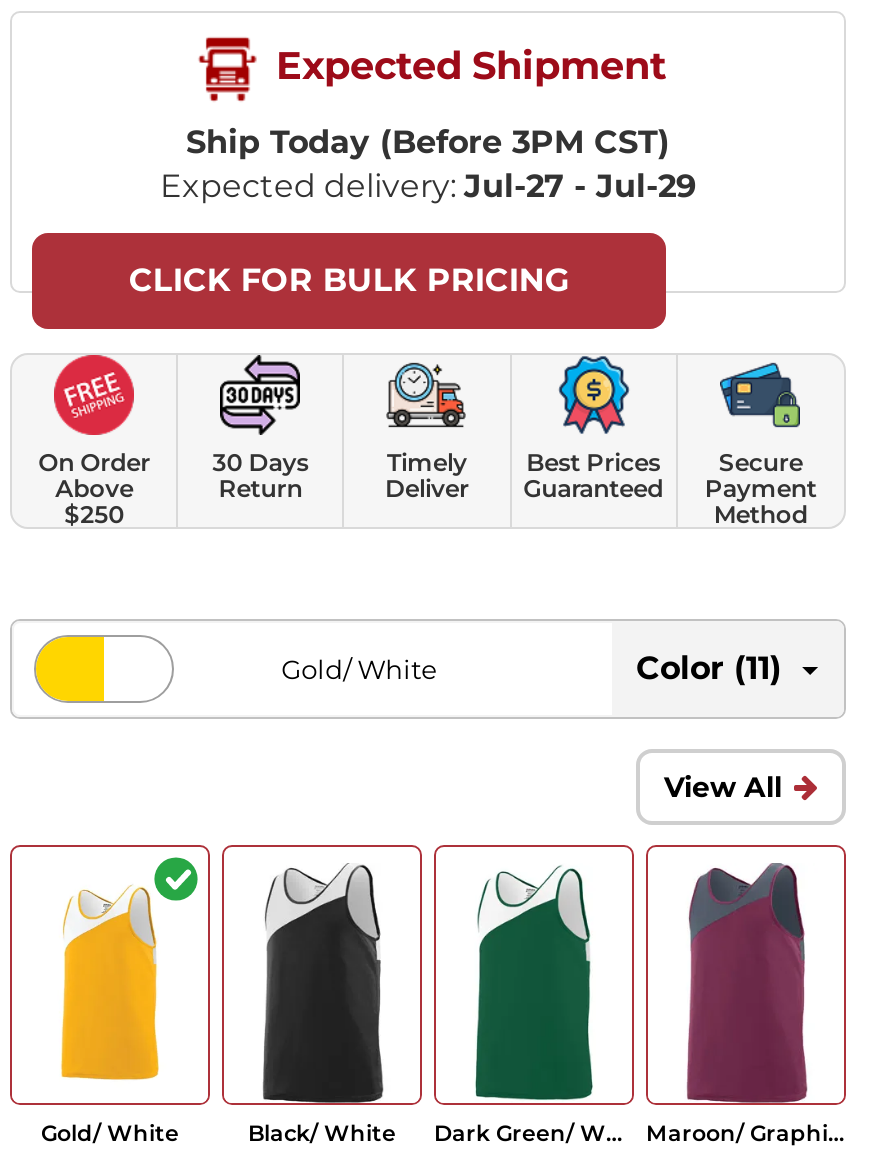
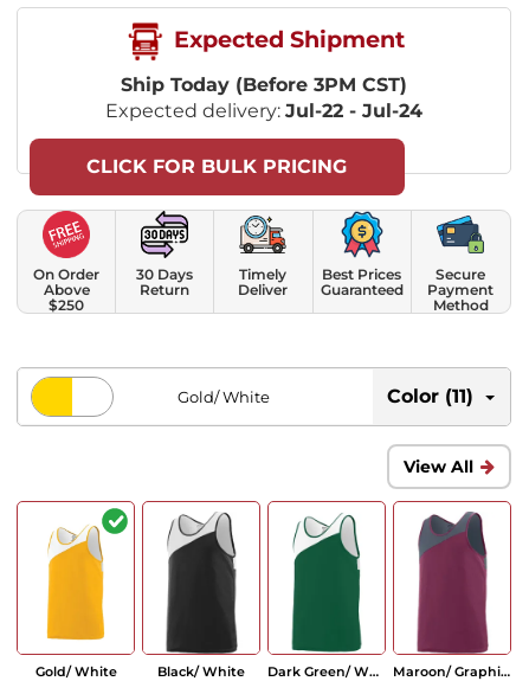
- Expected delivery: Jul-27 - Jul-29
+ Expected delivery: Jul-22 - Jul-24
